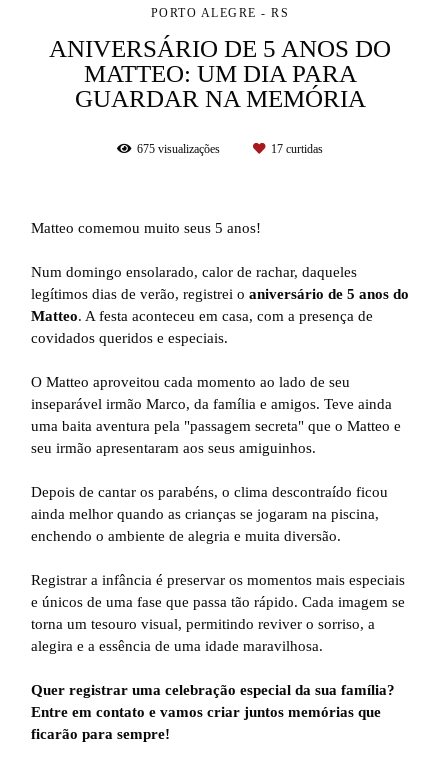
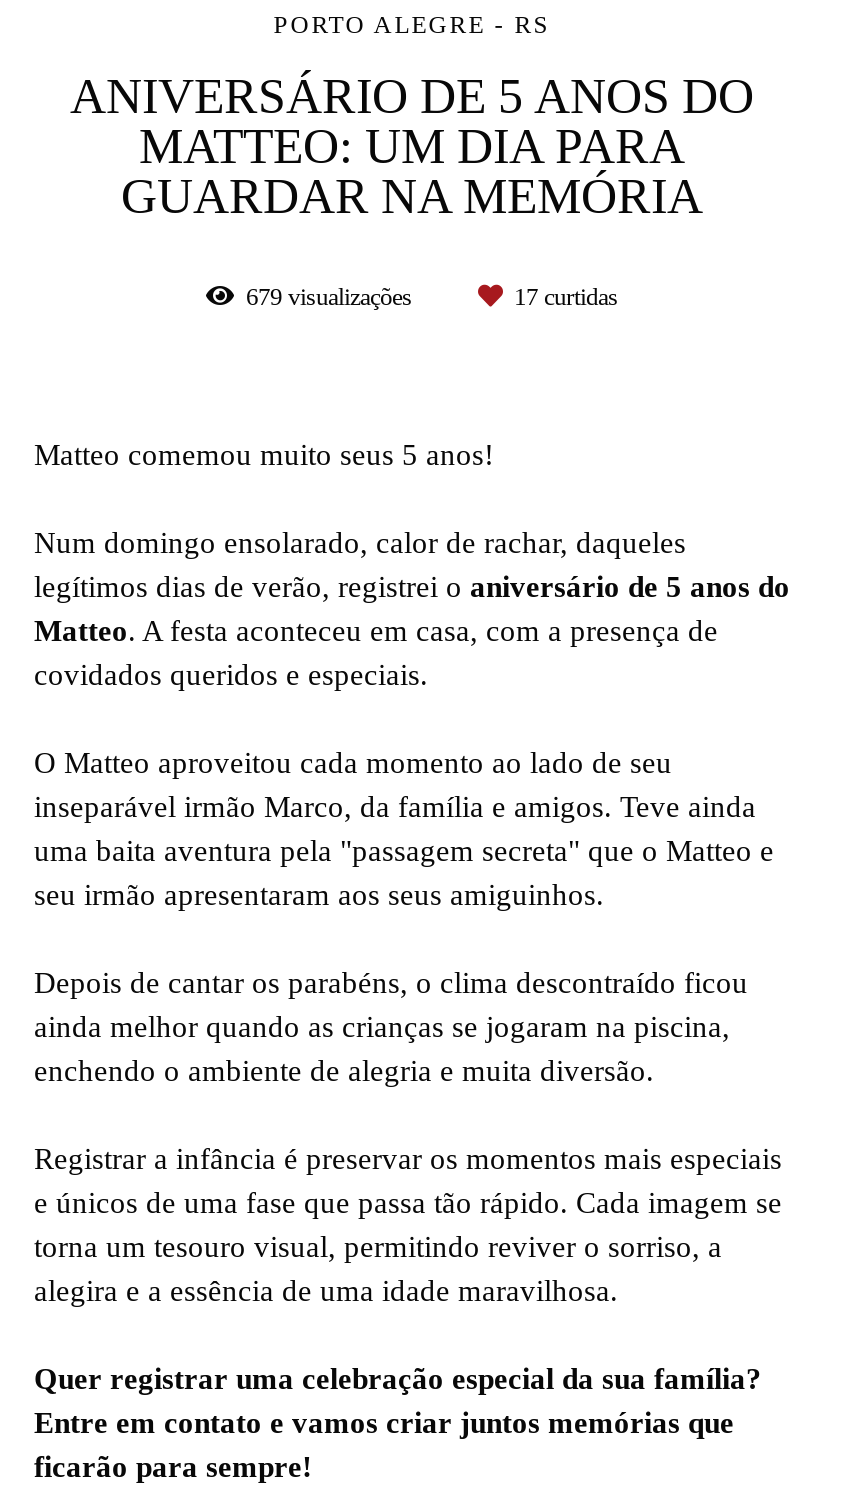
- 675 visualizações
+ 679 visualizações
